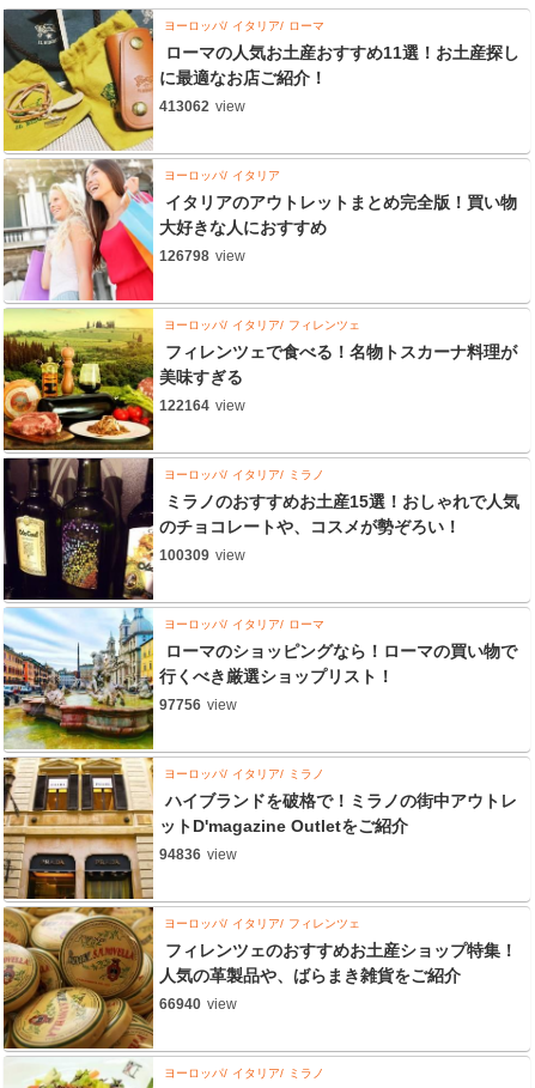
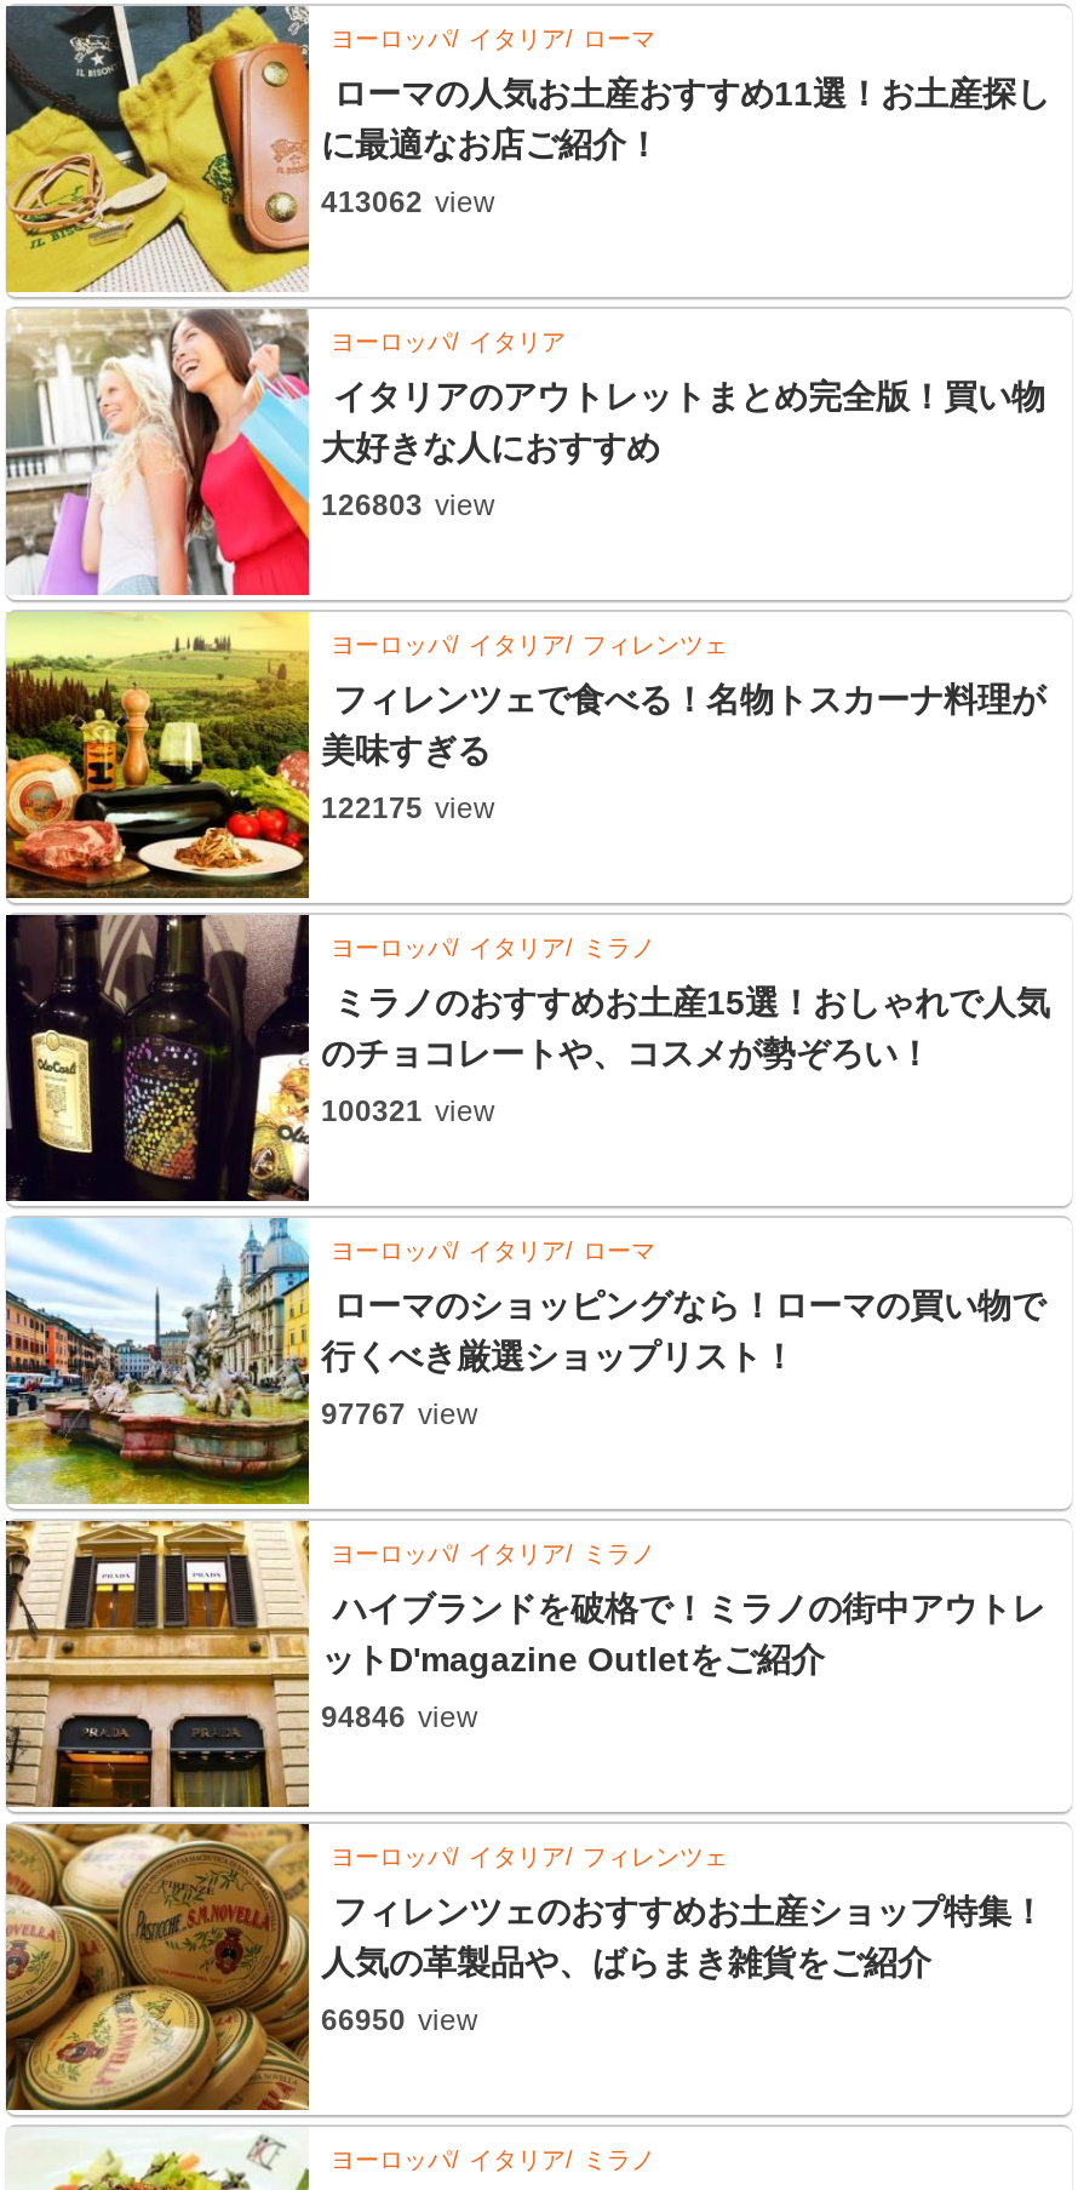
- 126798 view
+ 126803 view

- 122164 view
+ 122175 view

- 100309 view
+ 100321 view

- 97756 view
+ 97767 view

- 94836 view
+ 94846 view

- 66940 view
+ 66950 view
